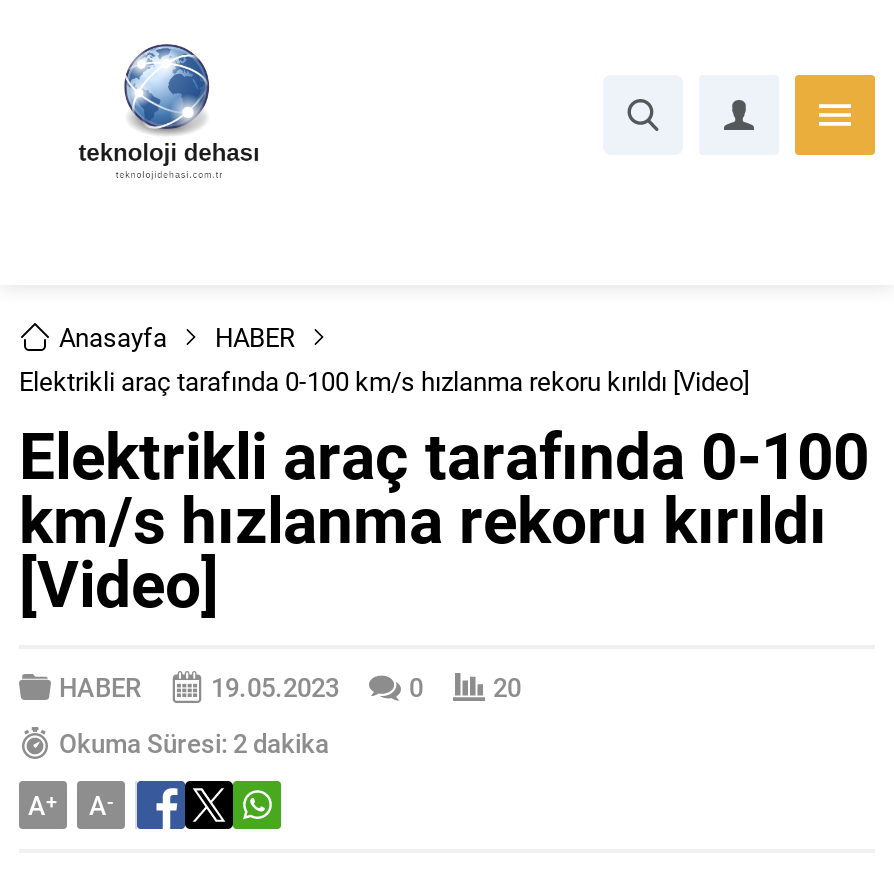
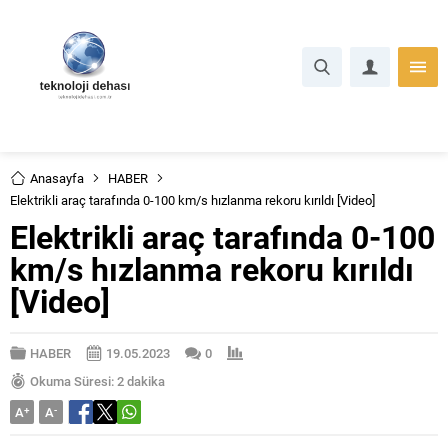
- 20
